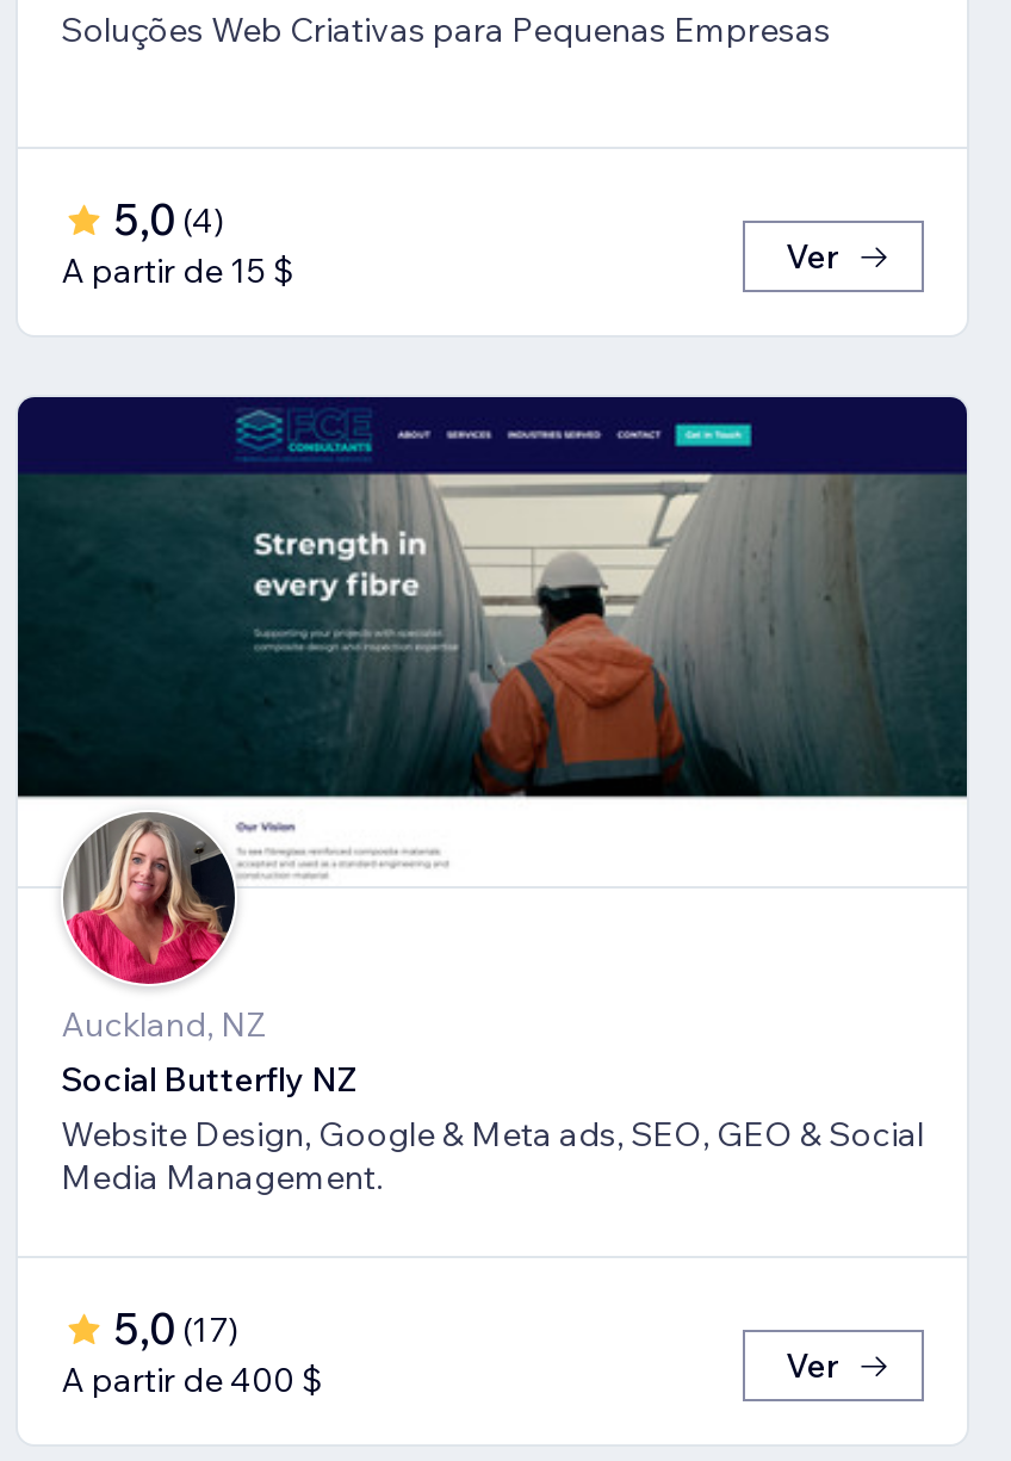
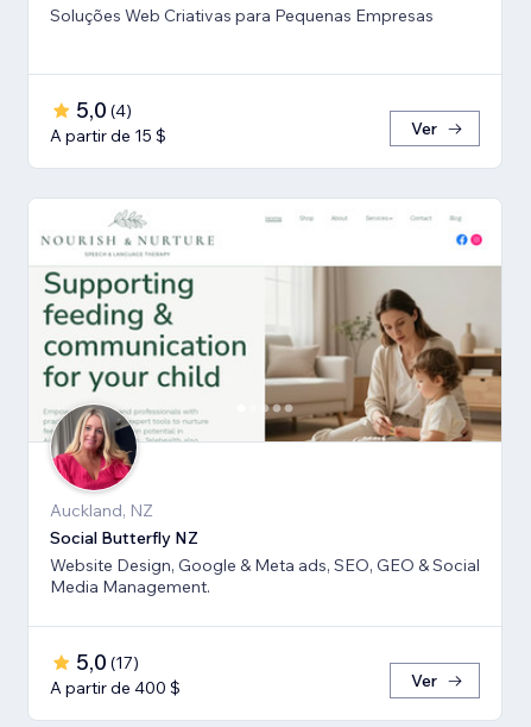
- [image]
+ [image]
